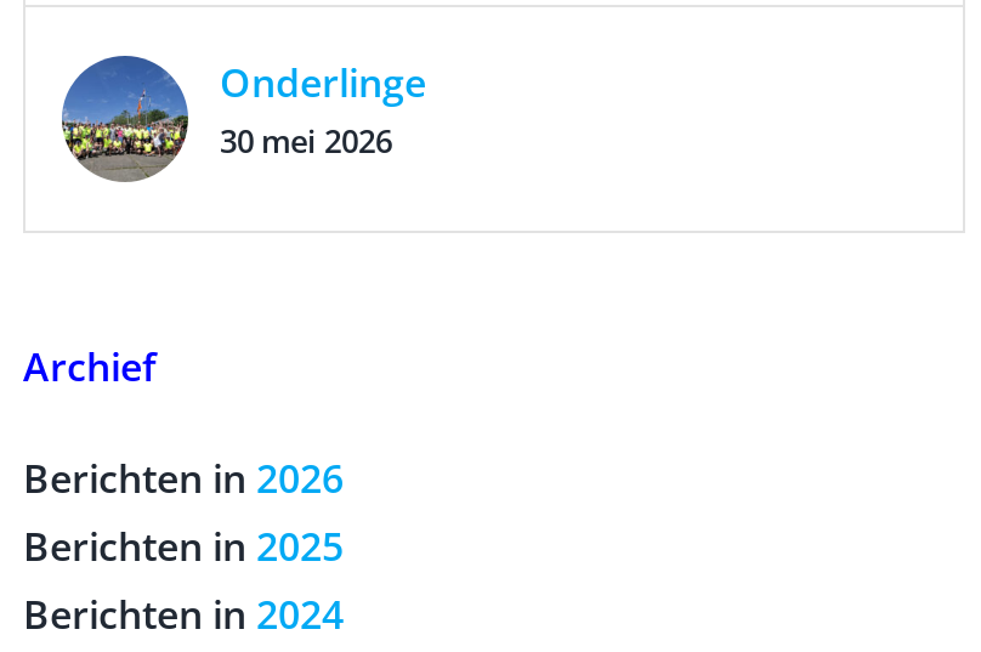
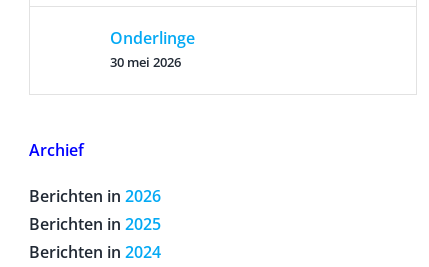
- [image]
